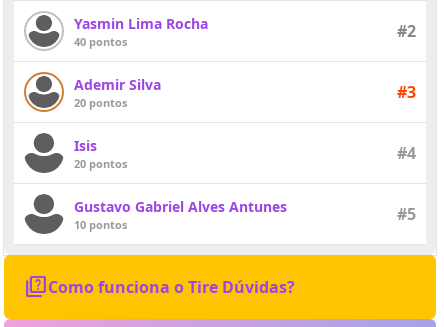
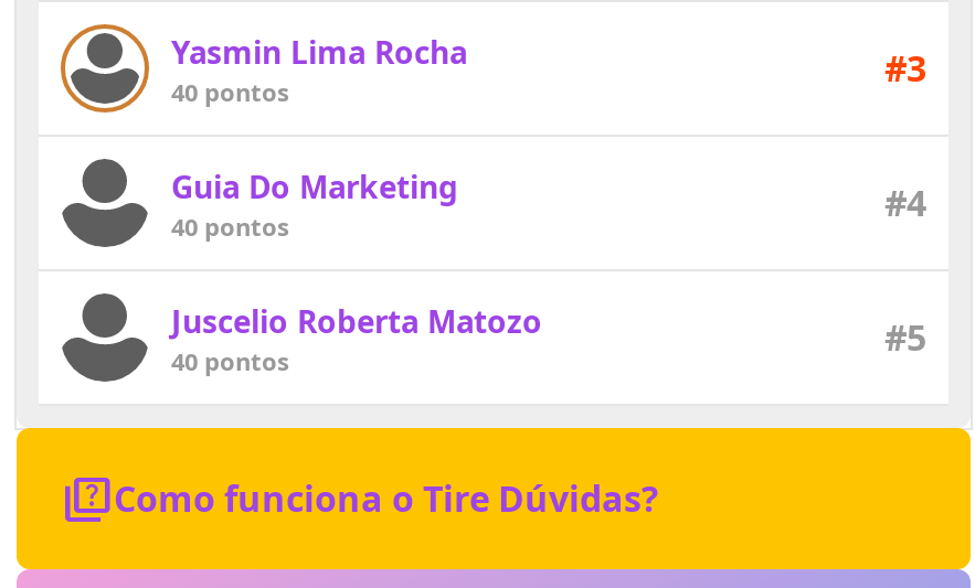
- #2
- Ademir Silva
- 20 pontos

- Isis
- 20 pontos
+ Guia Do Marketing
+ 40 pontos

- Gustavo Gabriel Alves Antunes
- 10 pontos
+ Juscelio Roberta Matozo
+ 40 pontos
